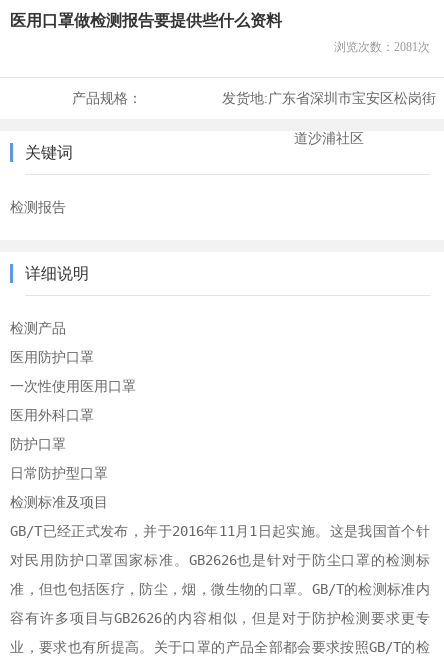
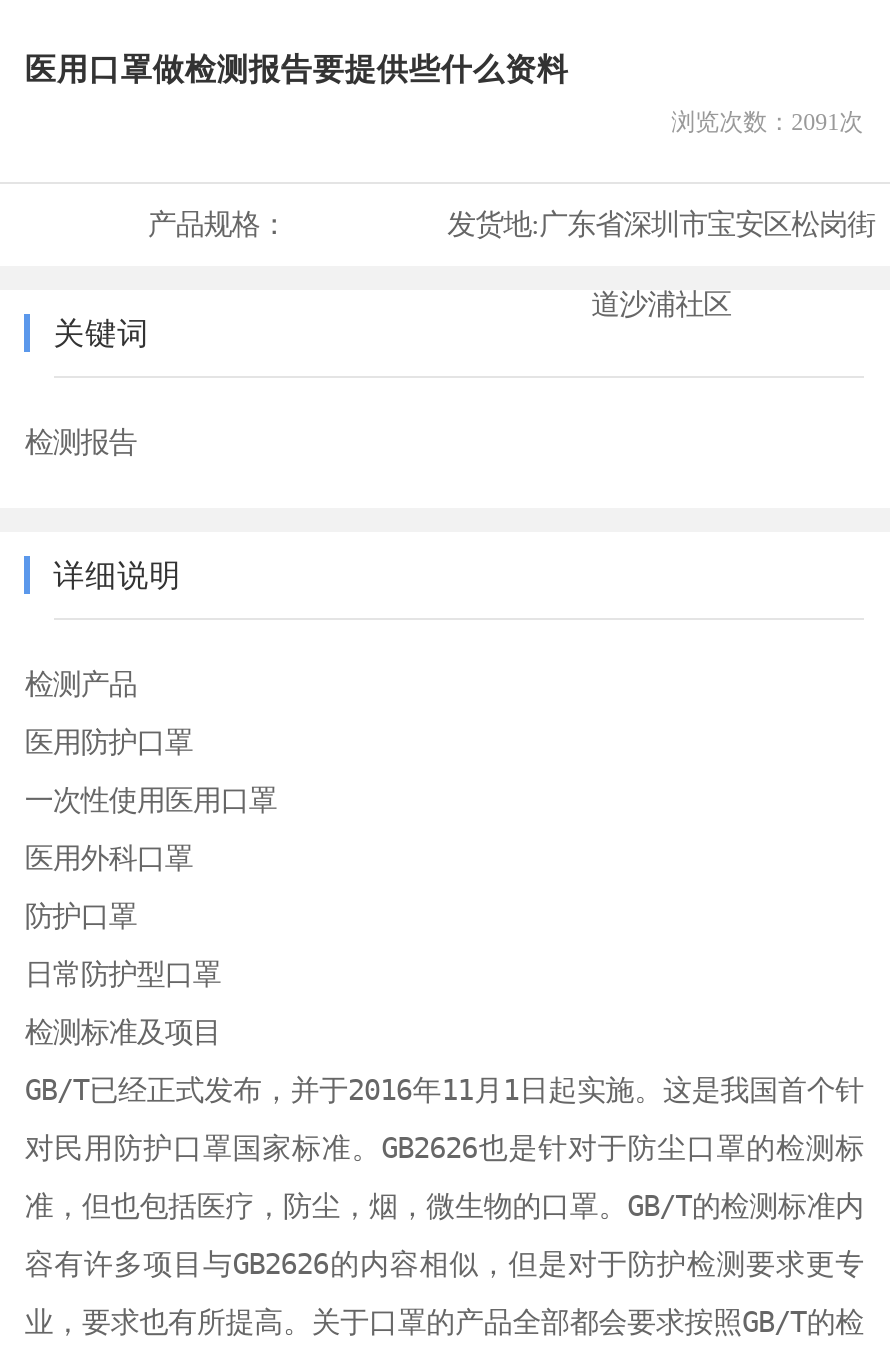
- 浏览次数：2081次
+ 浏览次数：2091次
